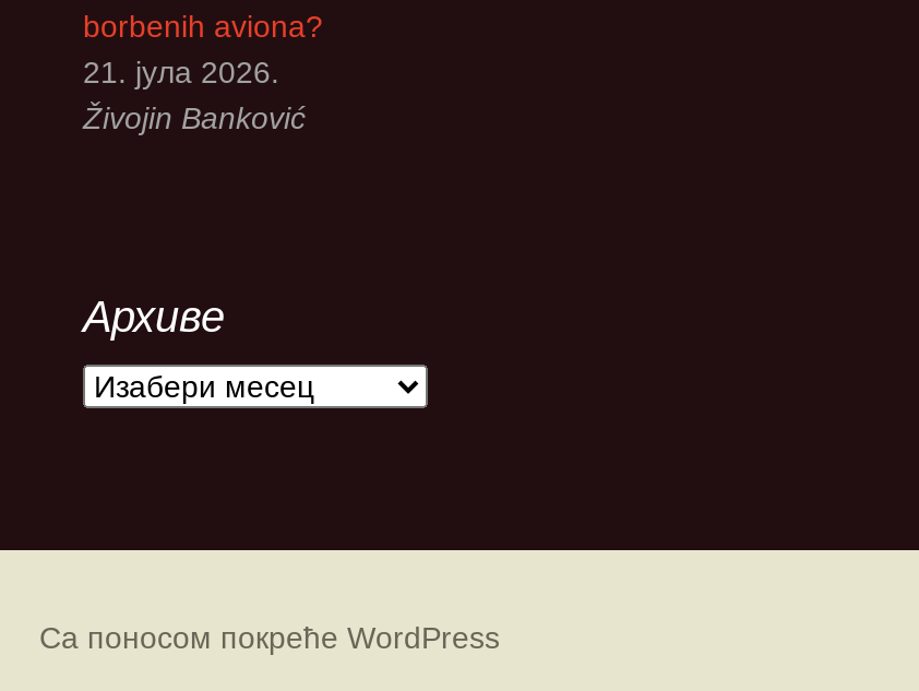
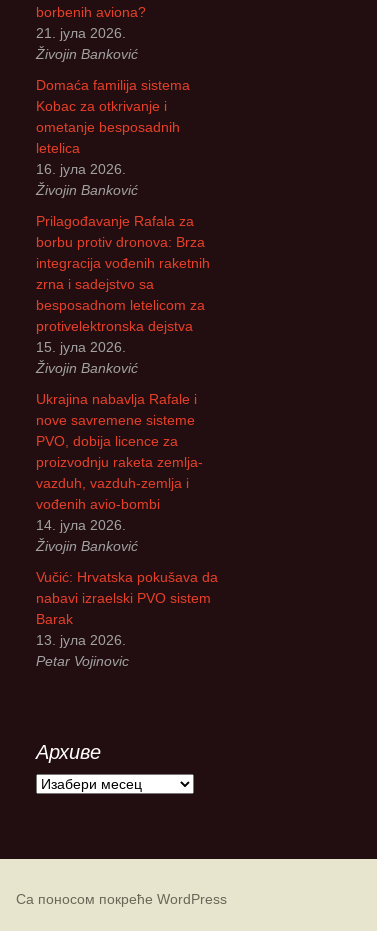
+ Domaća familija sistema
+ Kobac za otkrivanje i
+ ometanje besposadnih
+ letelica
+ 16. јула 2026.
+ Živojin Banković
+ Prilagođavanje Rafala za
+ borbu protiv dronova: Brza
+ integracija vođenih raketnih
+ zrna i sadejstvo sa
+ besposadnom letelicom za
+ protivelektronska dejstva
+ 15. јула 2026.
+ Živojin Banković
+ Ukrajina nabavlja Rafale i
+ nove savremene sisteme
+ PVO, dobija licence za
+ proizvodnju raketa zemlja-
+ vazduh, vazduh-zemlja i
+ vođenih avio-bombi
+ 14. јула 2026.
+ Živojin Banković
+ Vučić: Hrvatska pokušava da
+ nabavi izraelski PVO sistem
+ Barak
+ 13. јула 2026.
+ Petar Vojinovic
